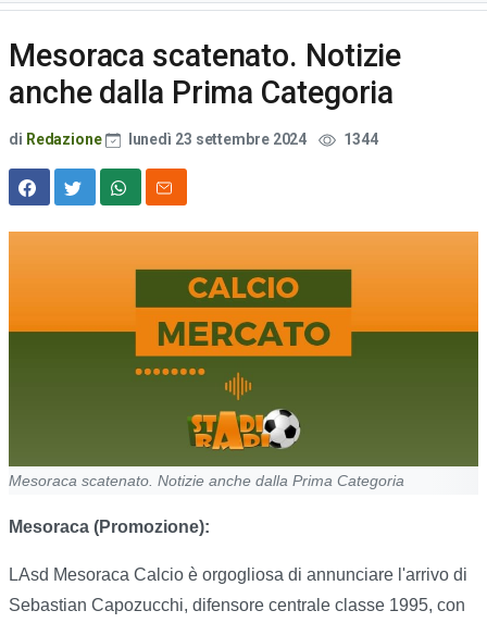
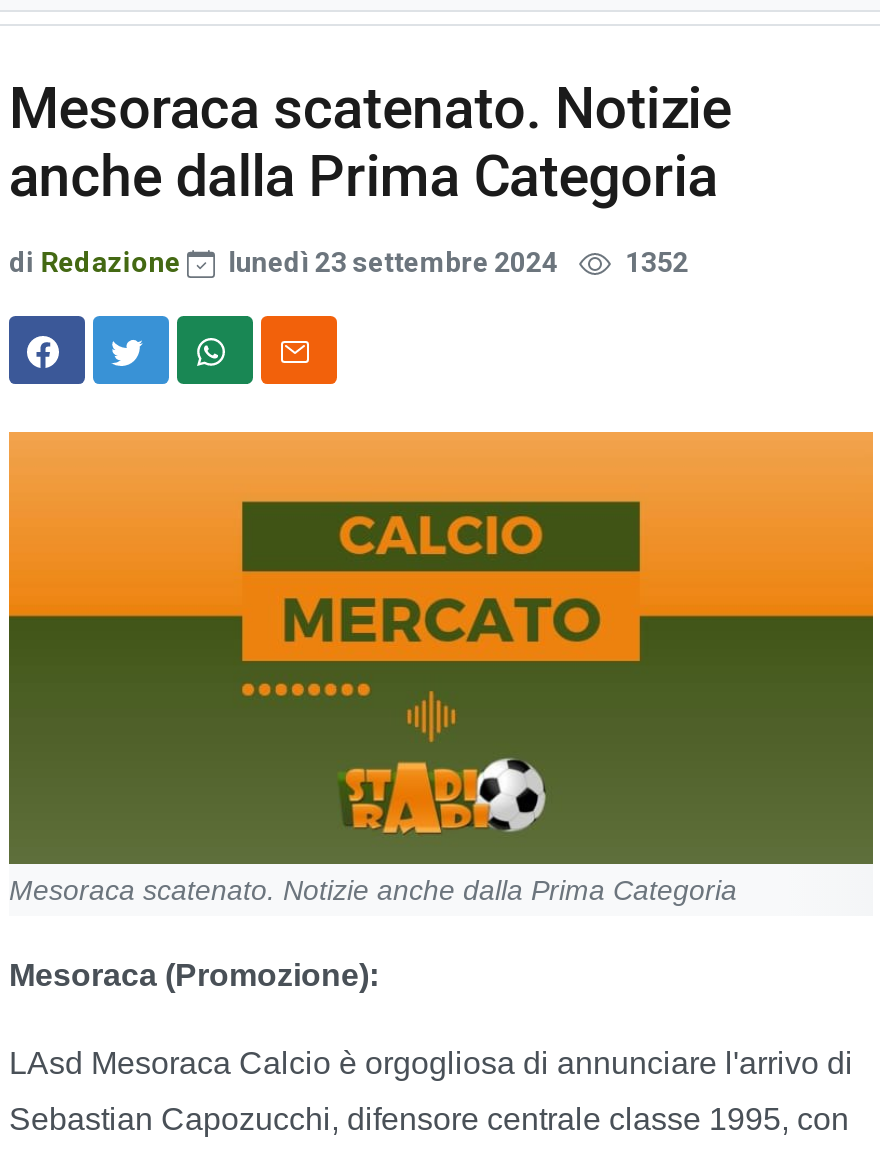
- di Redazione lunedì 23 settembre 2024 1344
+ di Redazione lunedì 23 settembre 2024 1352
